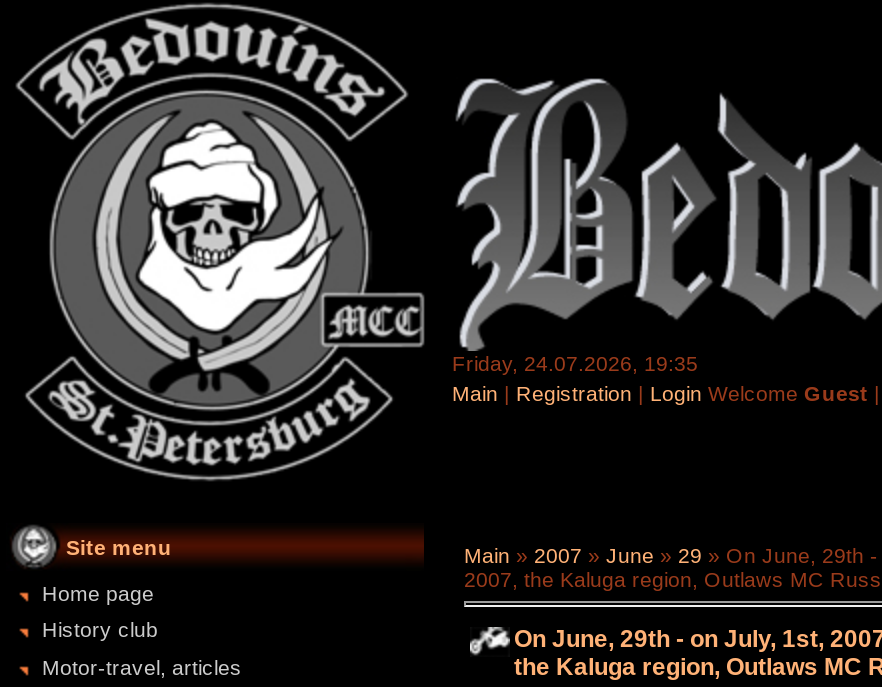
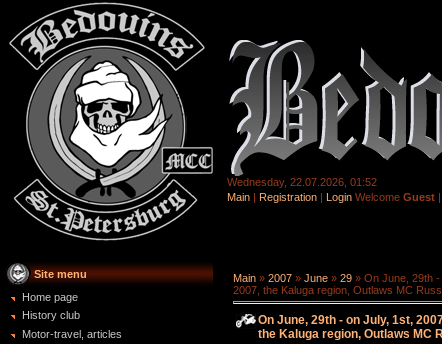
- Friday, 24.07.2026, 19:35
+ Wednesday, 22.07.2026, 01:52
